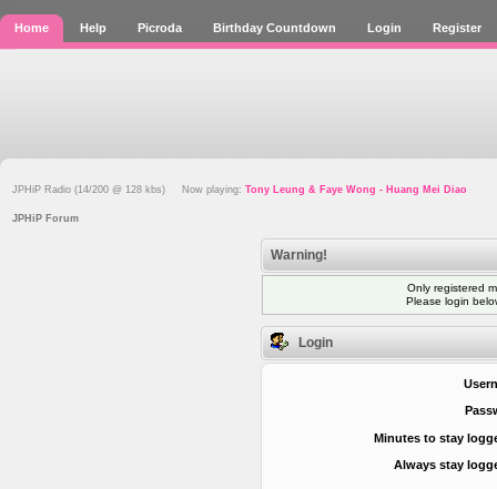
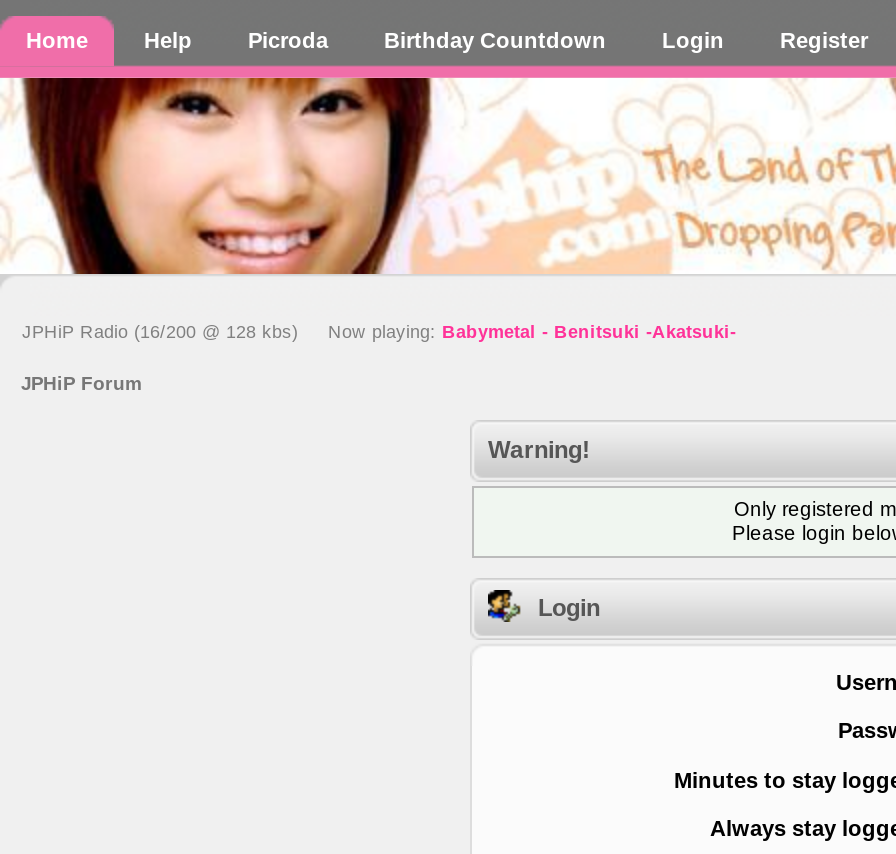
+ [image]

- JPHiP Radio (14/200 @ 128 kbs) Now playing: Tony Leung & Faye Wong - Huang Mei Diao
+ JPHiP Radio (16/200 @ 128 kbs) Now playing: Babymetal - Benitsuki -Akatsuki-
